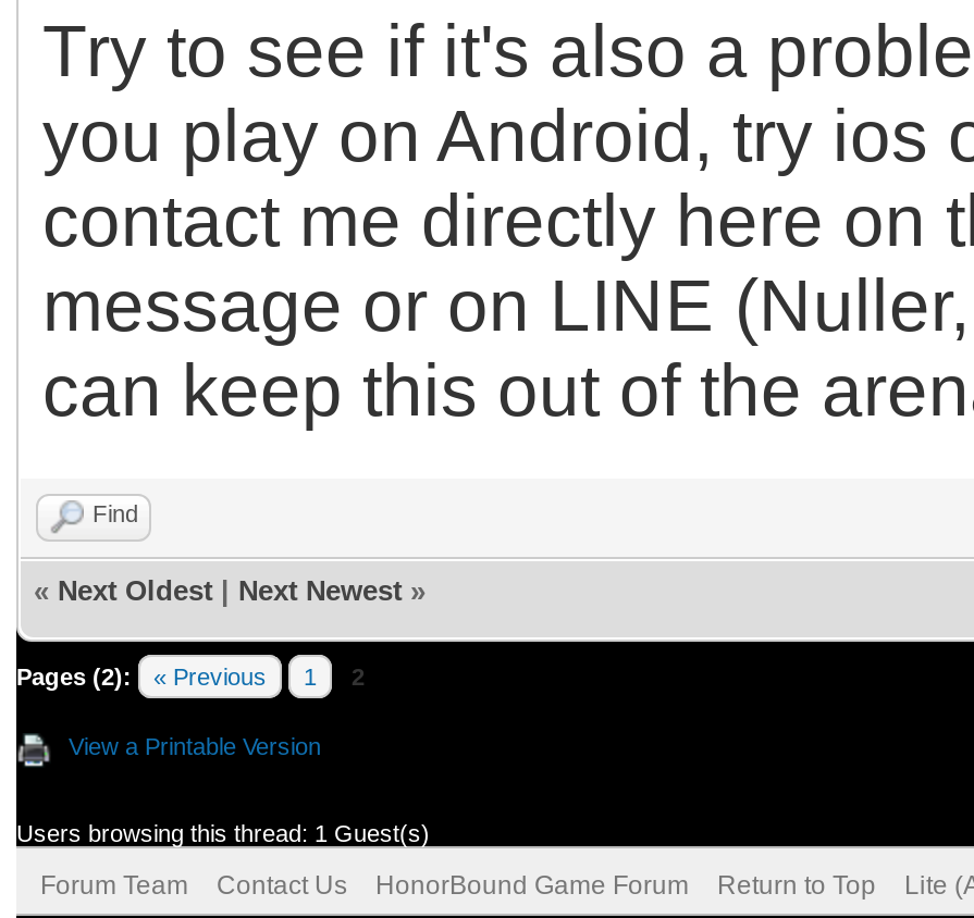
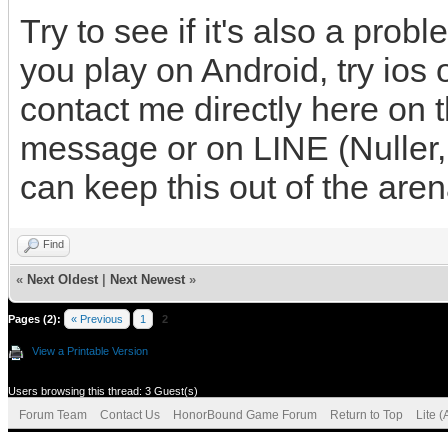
- Users browsing this thread: 1 Guest(s)
+ Users browsing this thread: 3 Guest(s)
